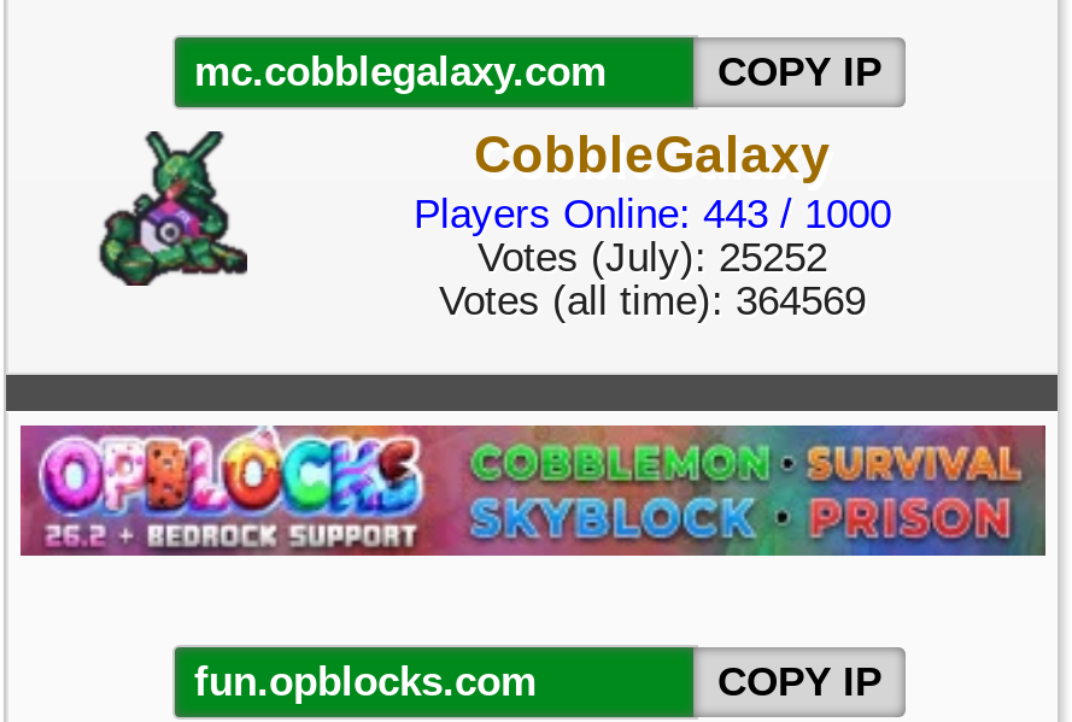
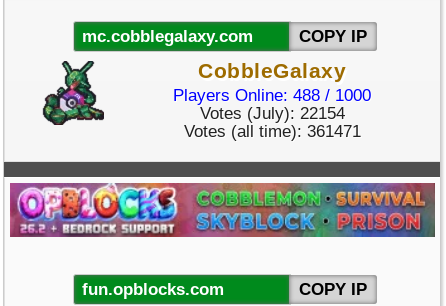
- Players Online: 443 / 1000
+ Players Online: 488 / 1000

- Votes (July): 25252
+ Votes (July): 22154

- Votes (all time): 364569
+ Votes (all time): 361471
